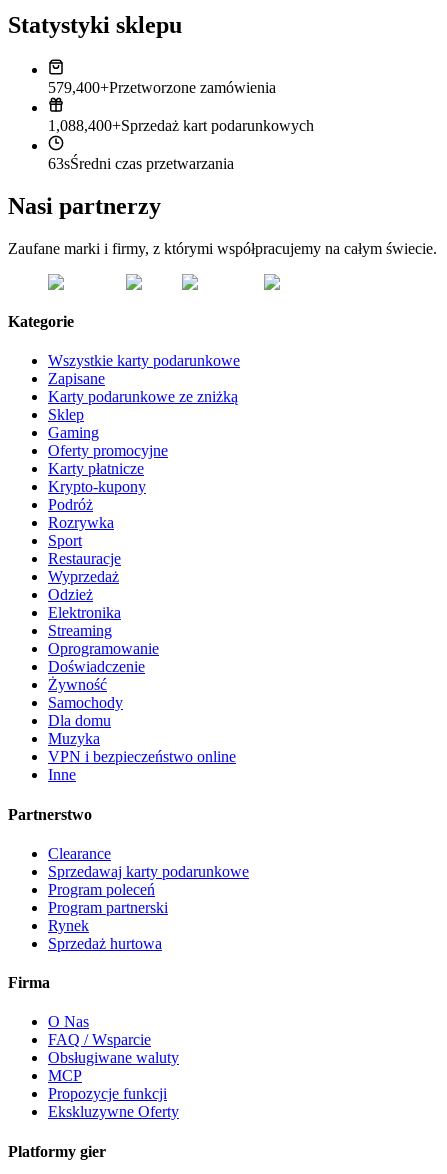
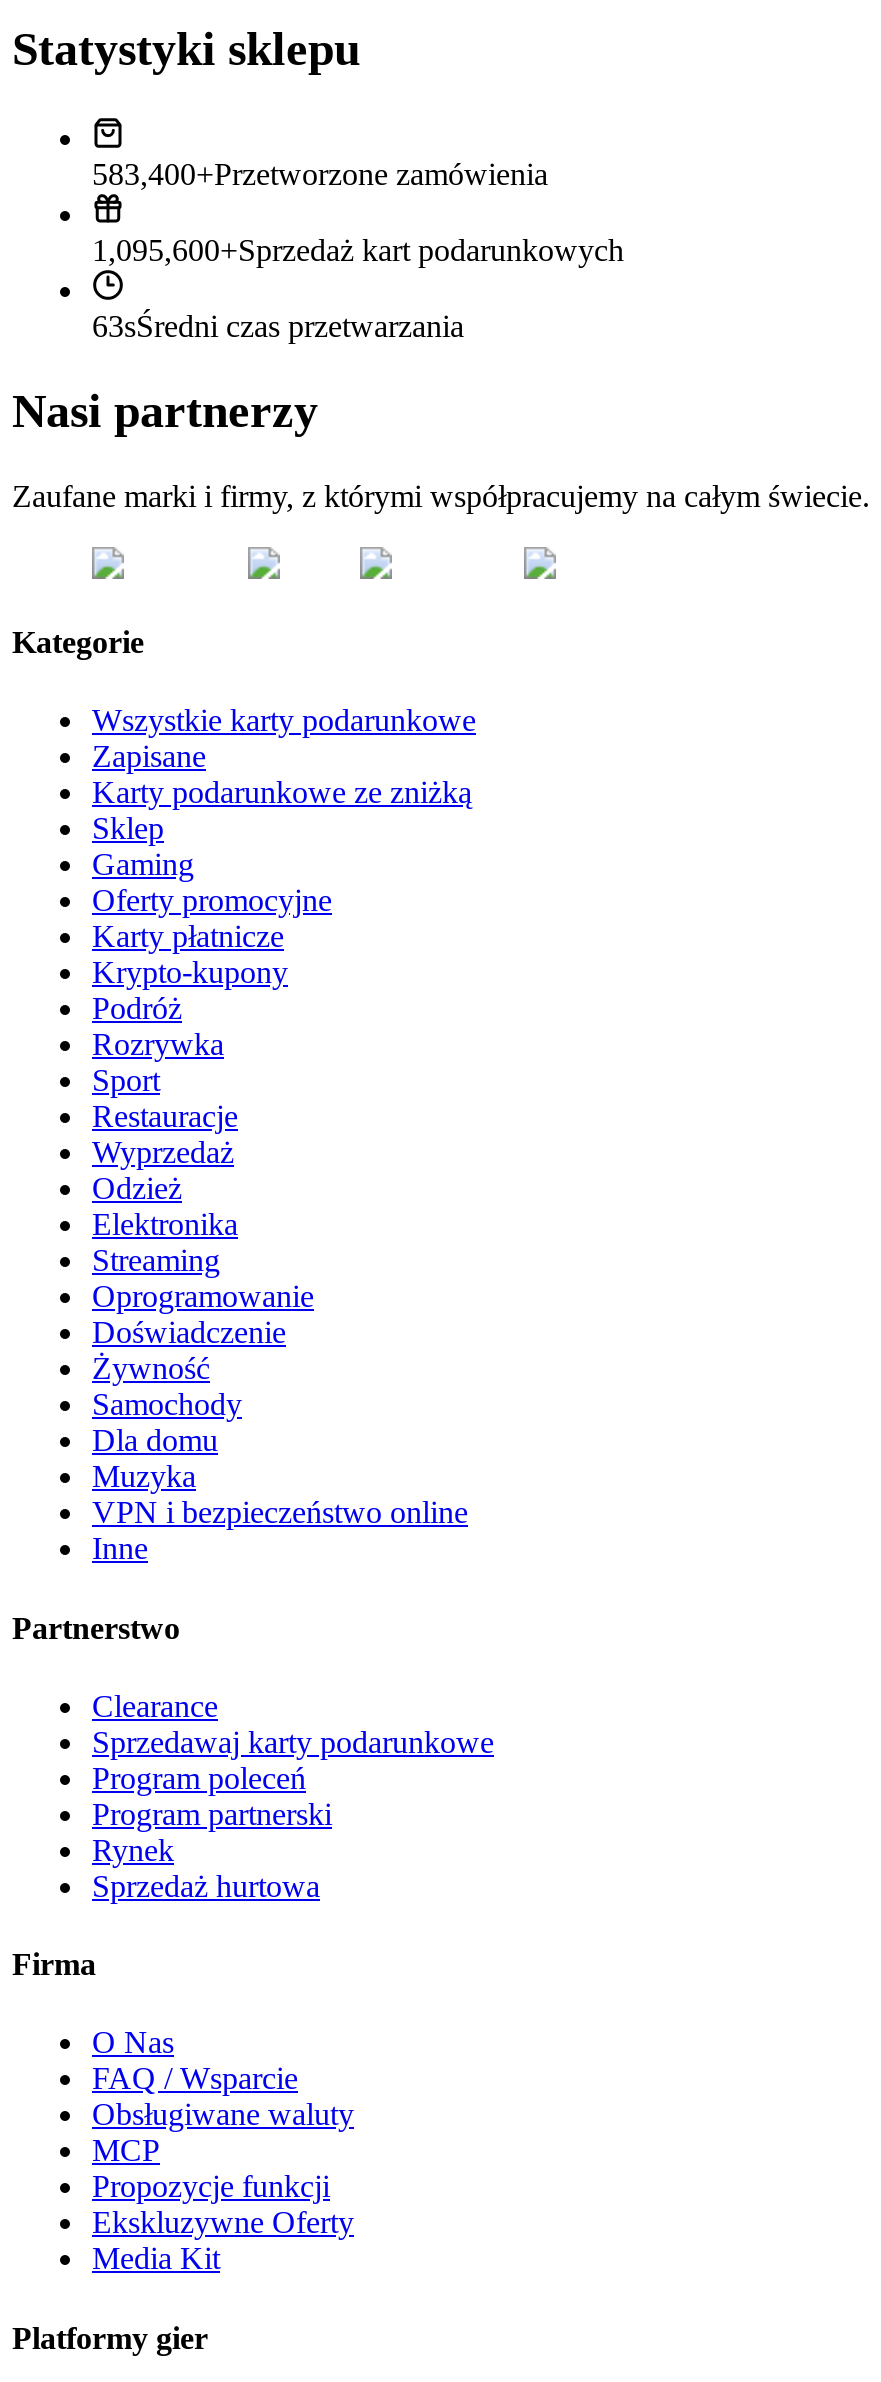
- 579,400+Przetworzone zamówienia
+ 583,400+Przetworzone zamówienia

- 1,088,400+Sprzedaż kart podarunkowych
+ 1,095,600+Sprzedaż kart podarunkowych

+ Media Kit
